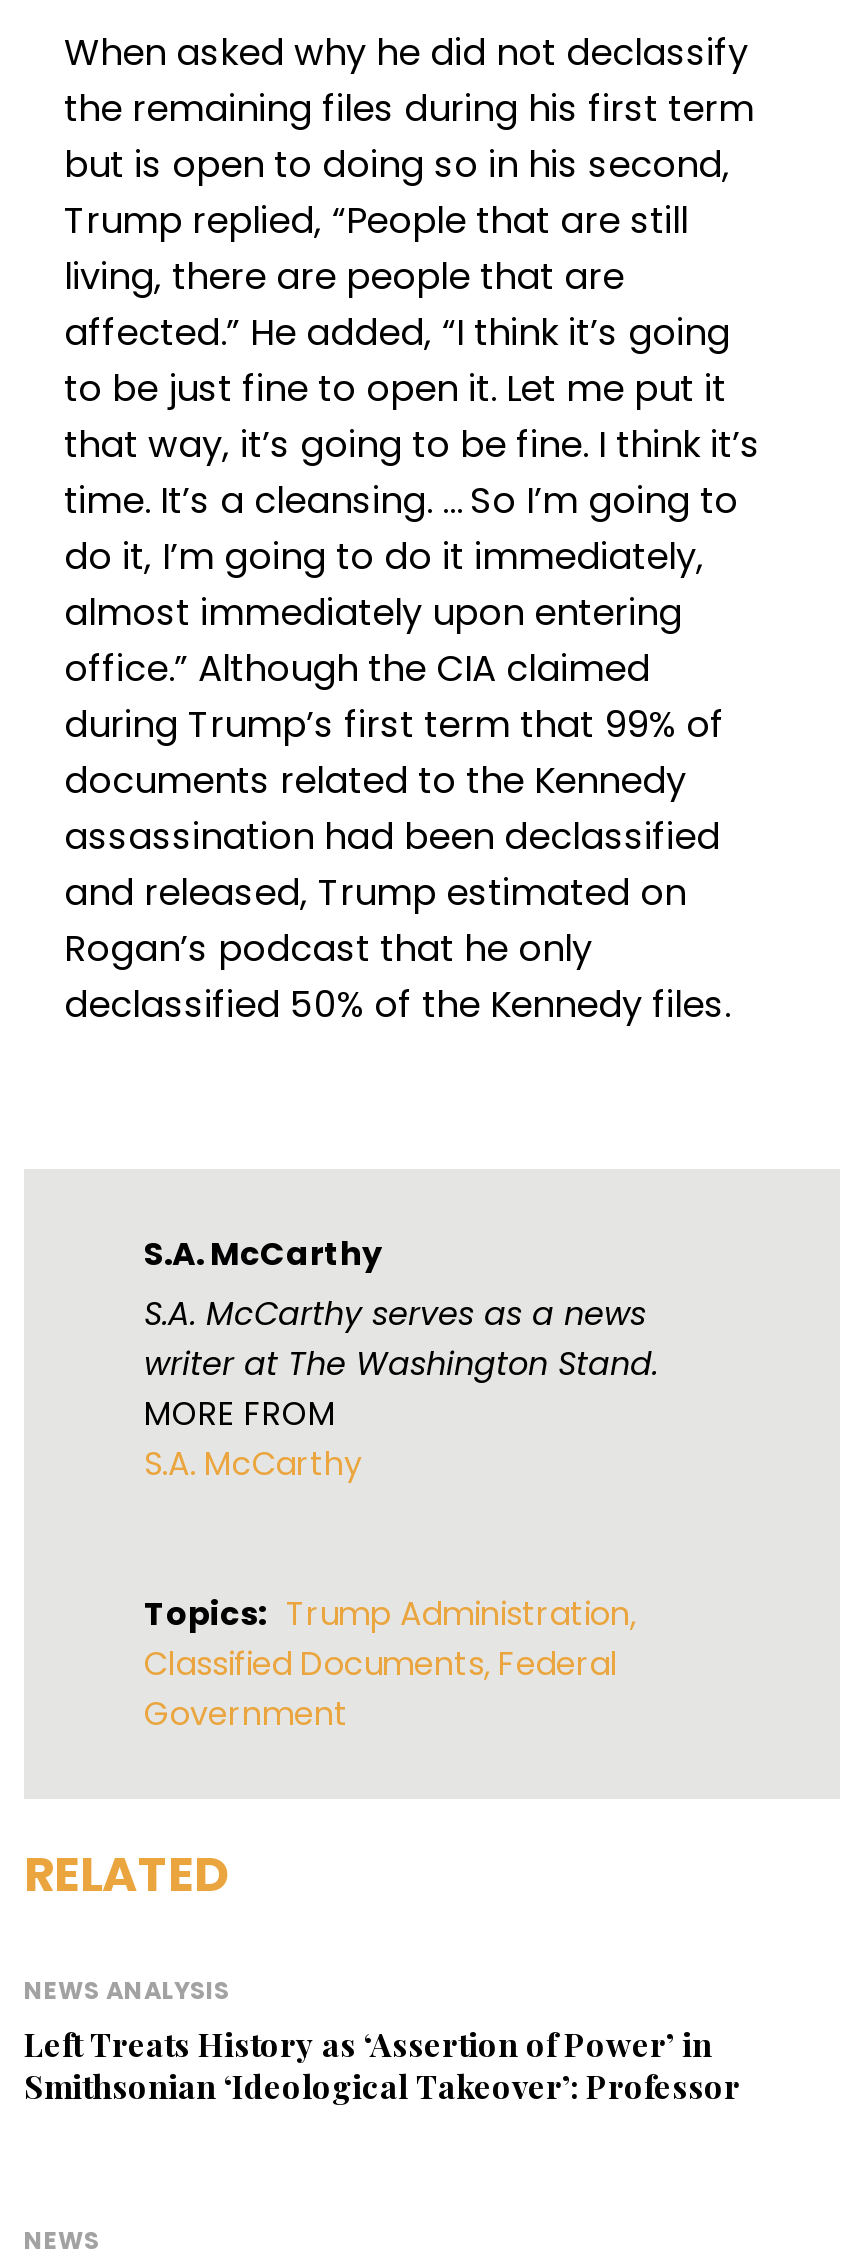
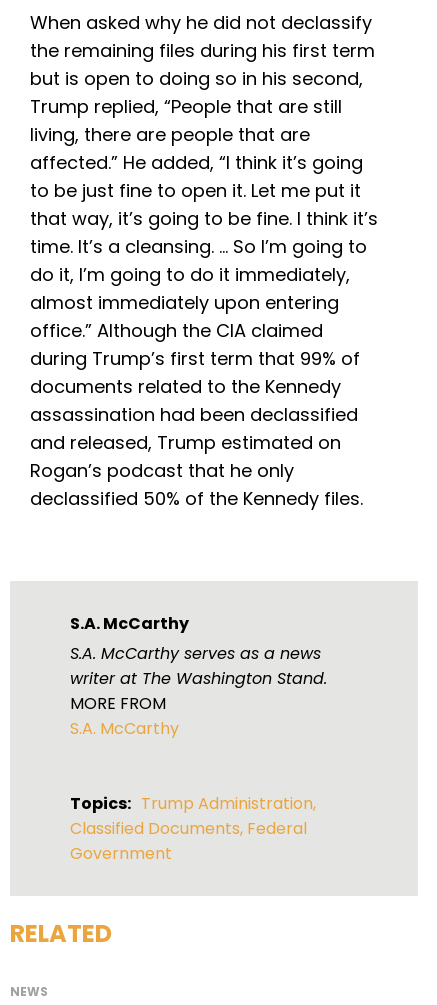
- NEWS ANALYSIS
- Left Treats History as ‘Assertion of Power’ in
- Smithsonian ‘Ideological Takeover’: Professor
